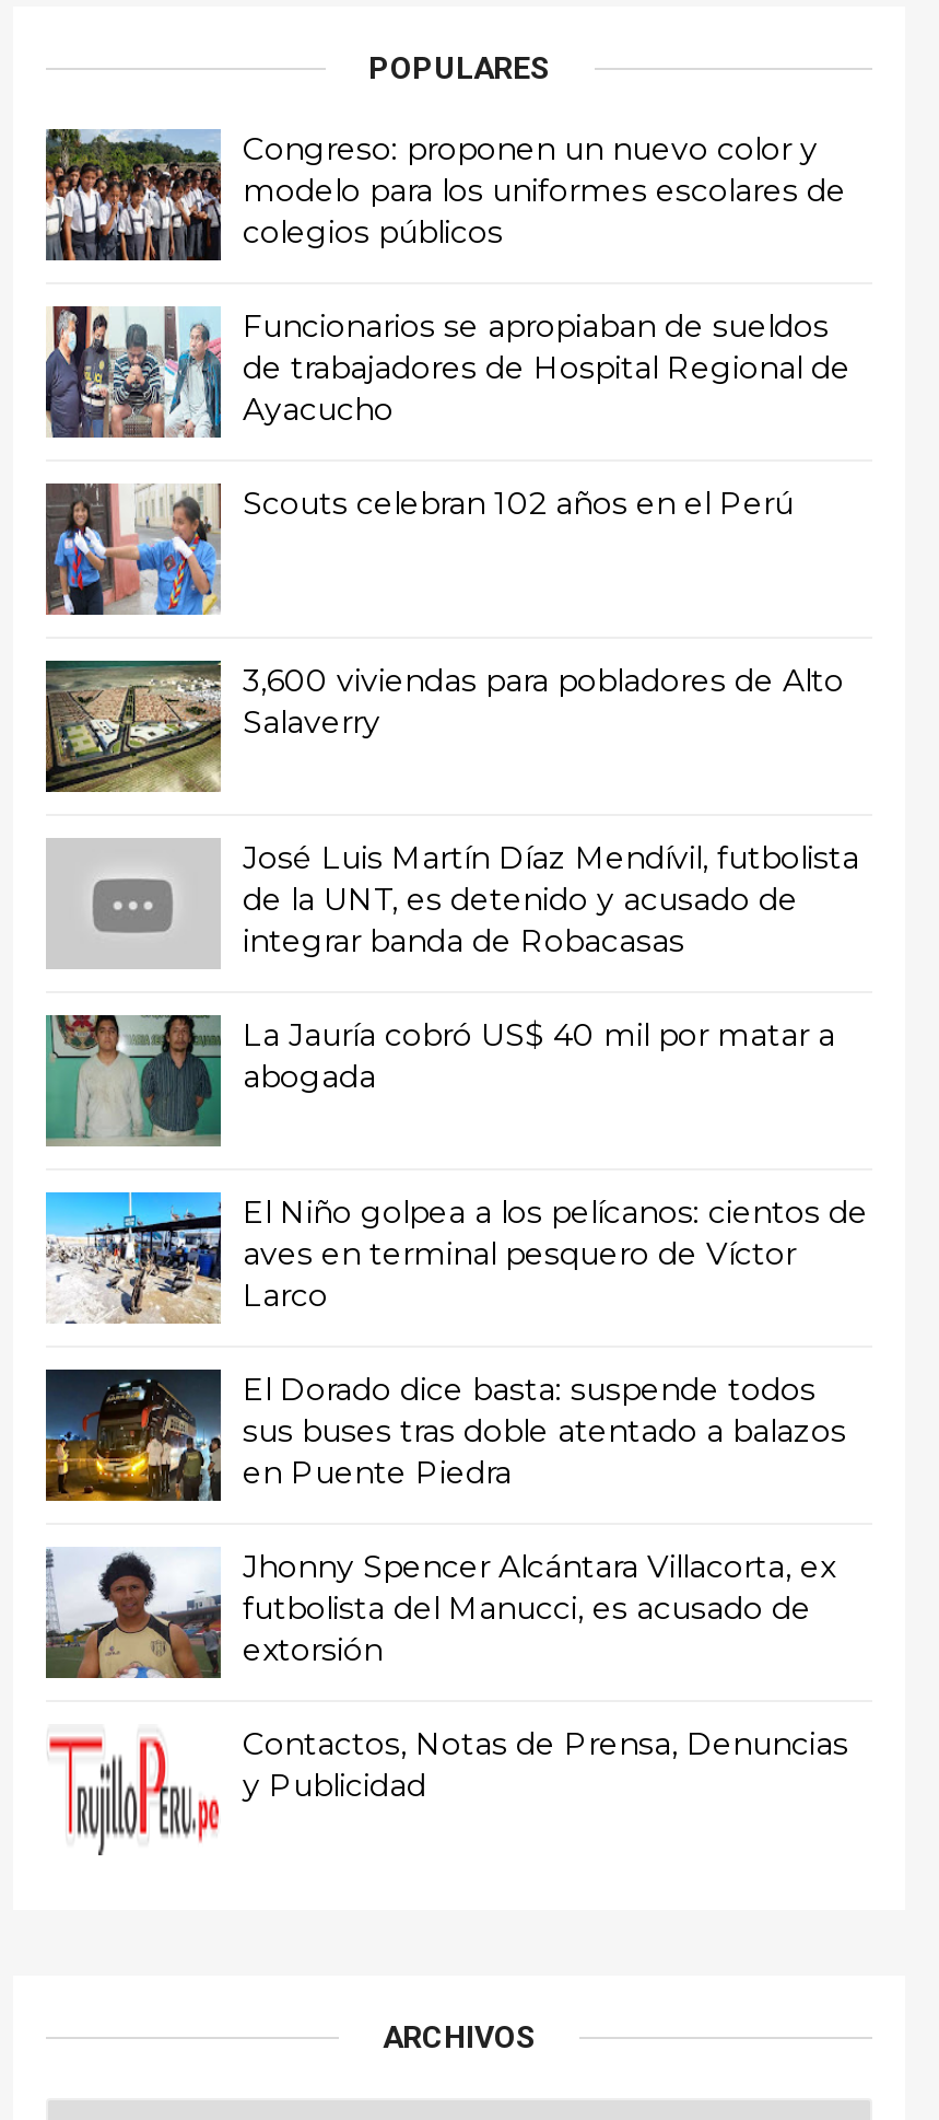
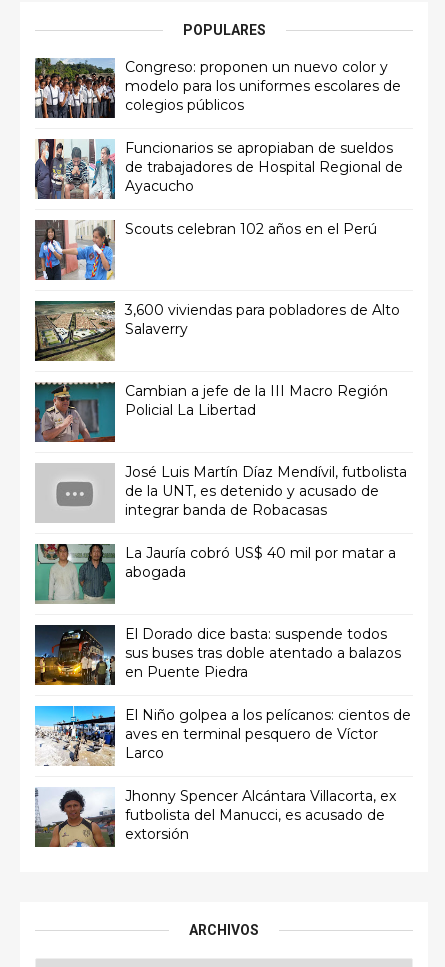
+ [image]
+ Cambian a jefe de la III Macro Región
+ Policial La Libertad

moved down: [image] | José Luis Martín Díaz Mendívil, futbolista | de la UNT, es detenido y acusado de | integrar banda de Robacasas | La Jauría cobró US$ 40 mil por matar a | abogada

moved down: [image] | El Niño golpea a los pelícanos: cientos de | aves en terminal pesquero de Víctor | Larco

moved down: [image] | Jhonny Spencer Alcántara Villacorta, ex | futbolista del Manucci, es acusado de | extorsión

- [image]
- Contactos, Notas de Prensa, Denuncias
- y Publicidad
